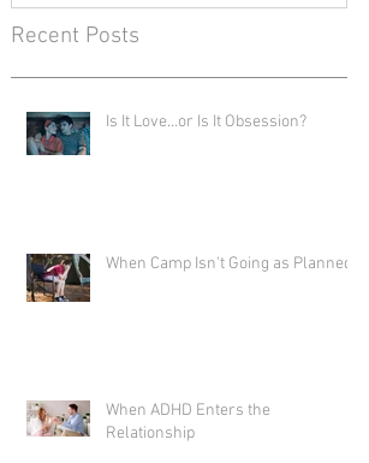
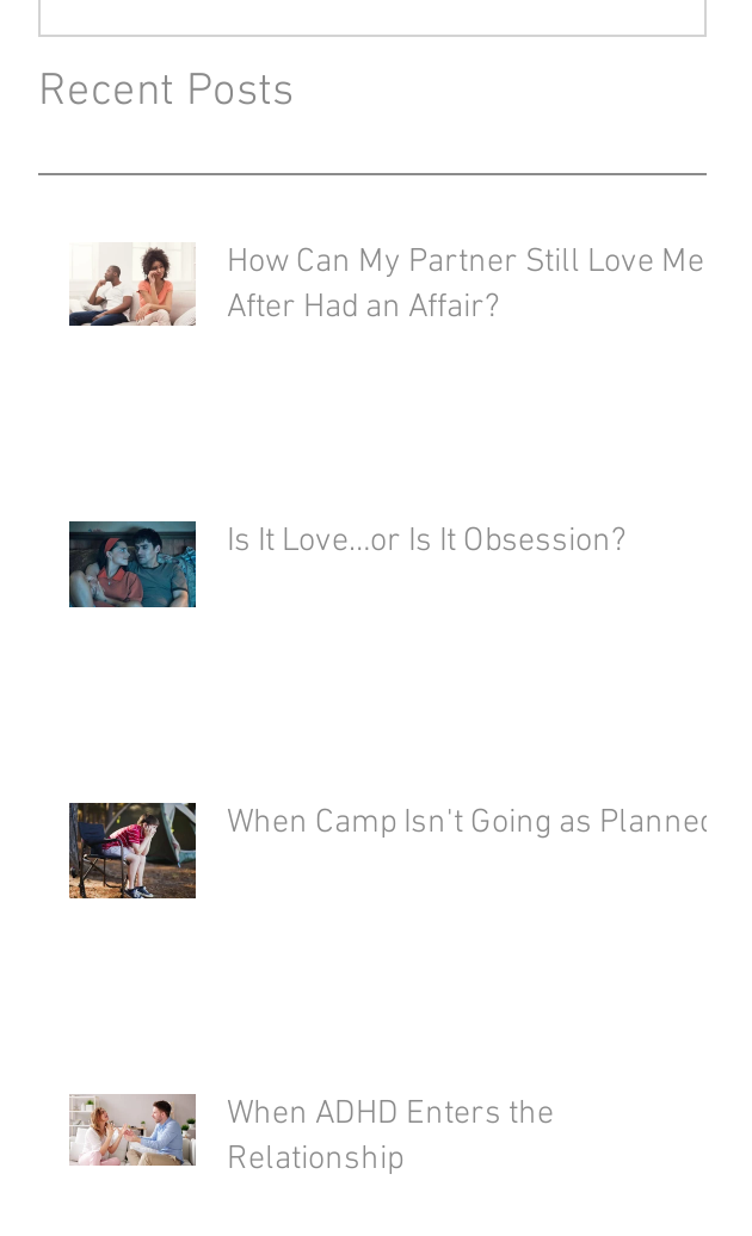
+ [image]
+ How Can My Partner Still Love Me
+ After Had an Affair?
